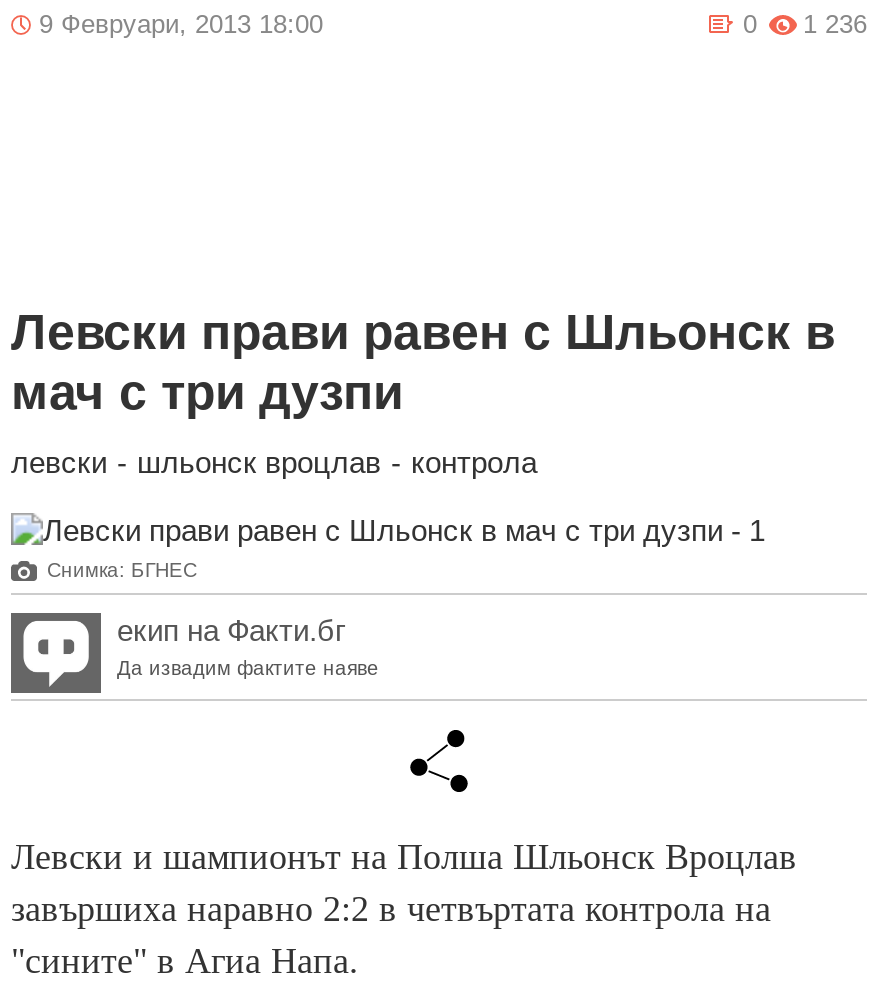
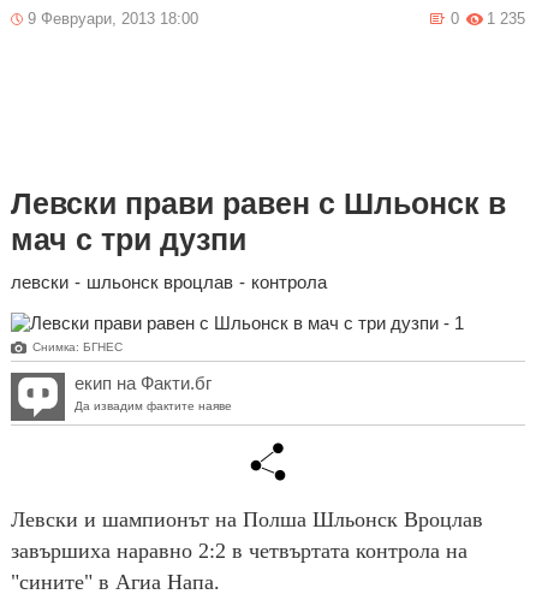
- 0 1 236
+ 0 1 235
